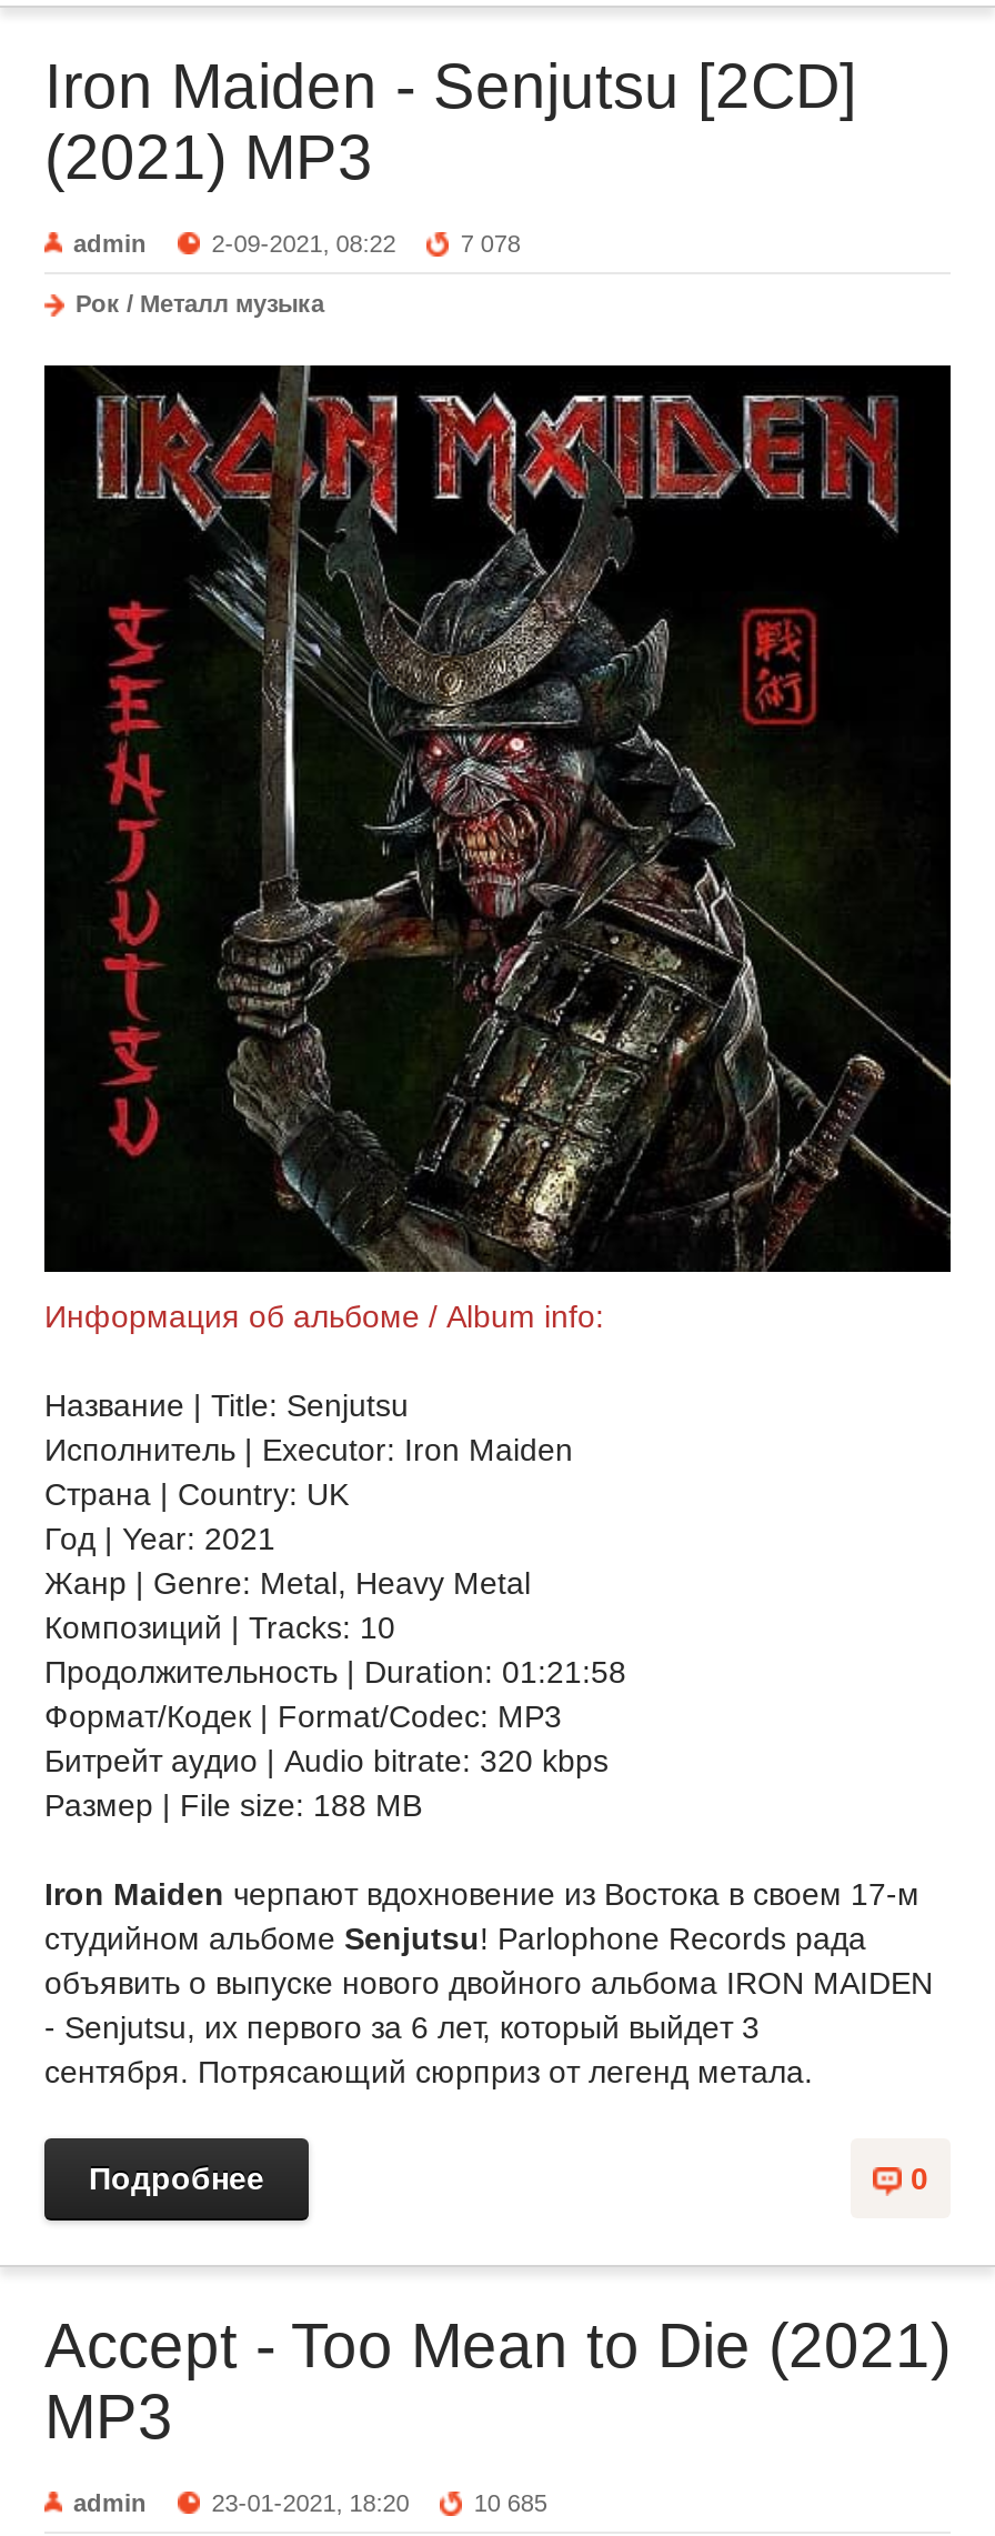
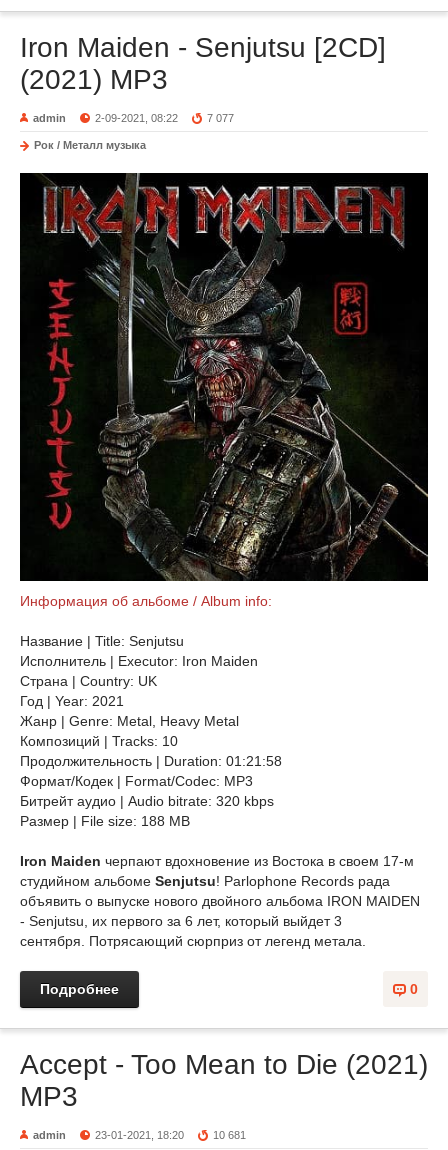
- 7 078
+ 7 077

- 10 685
+ 10 681
